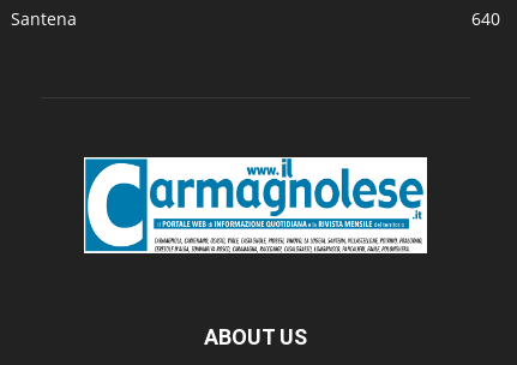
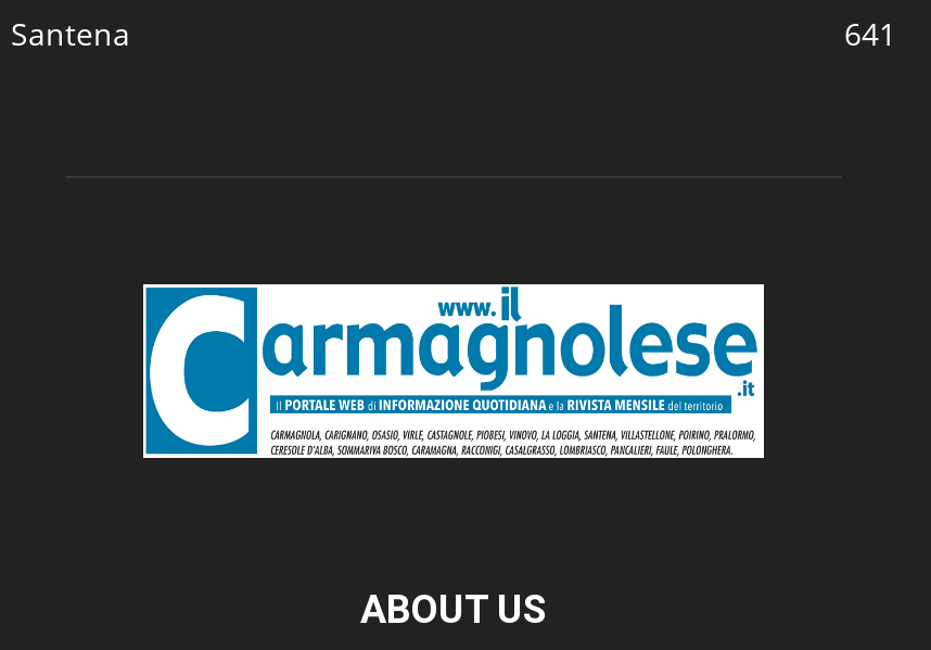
- 640
+ 641
